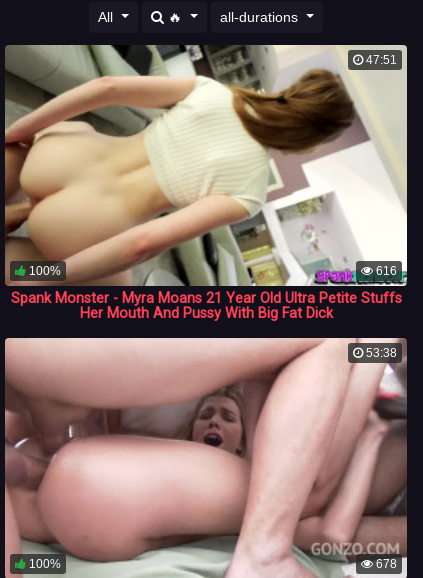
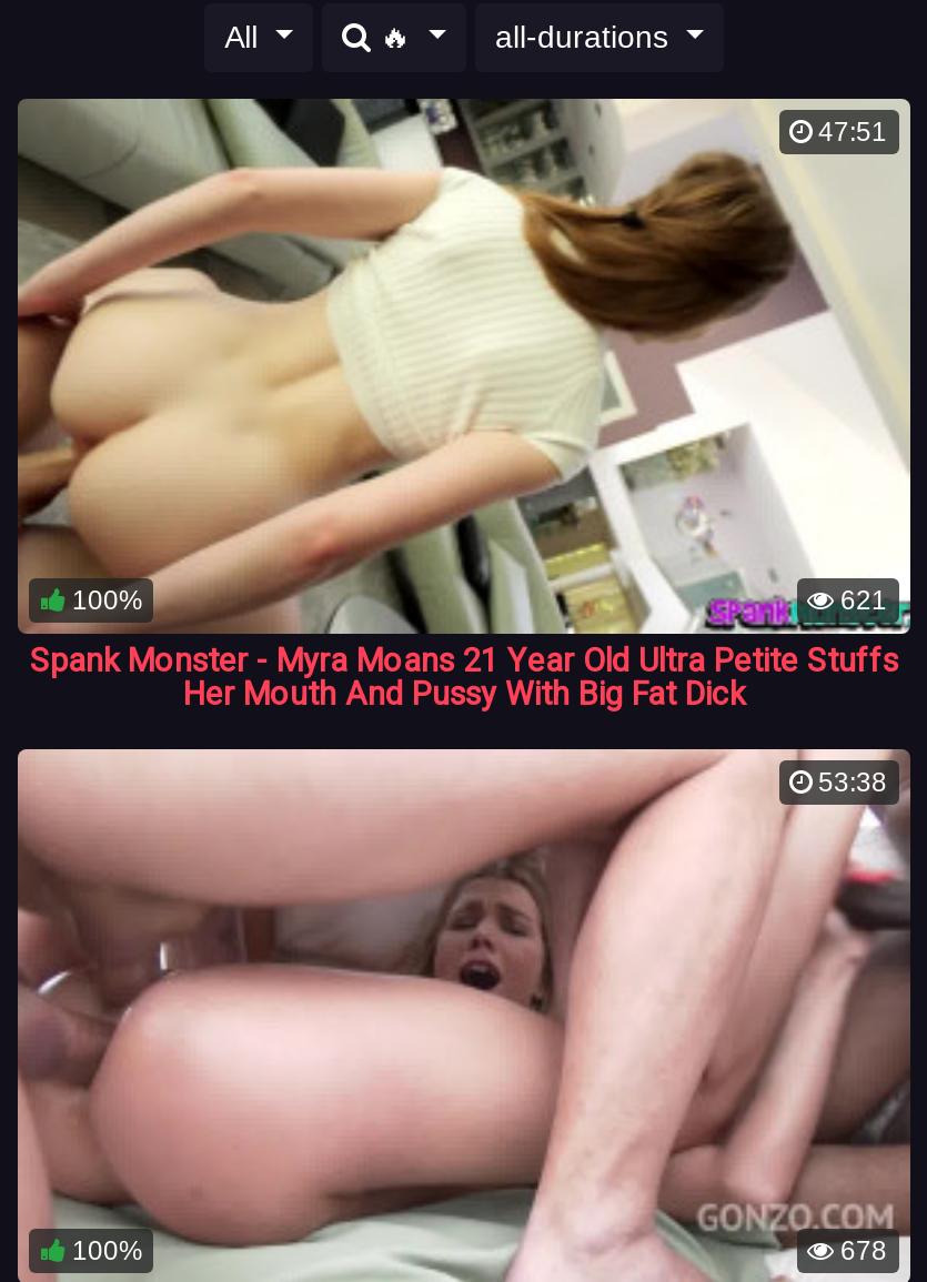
- 616
+ 621
